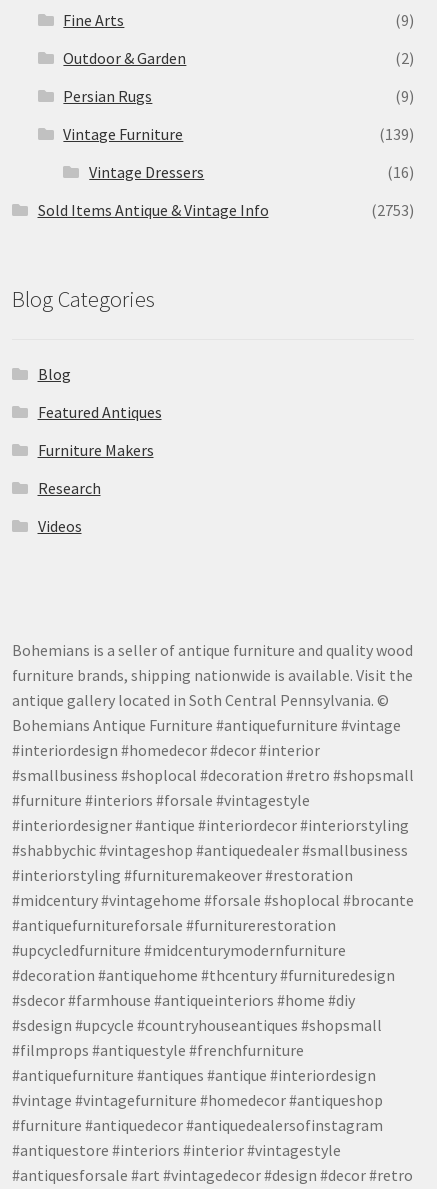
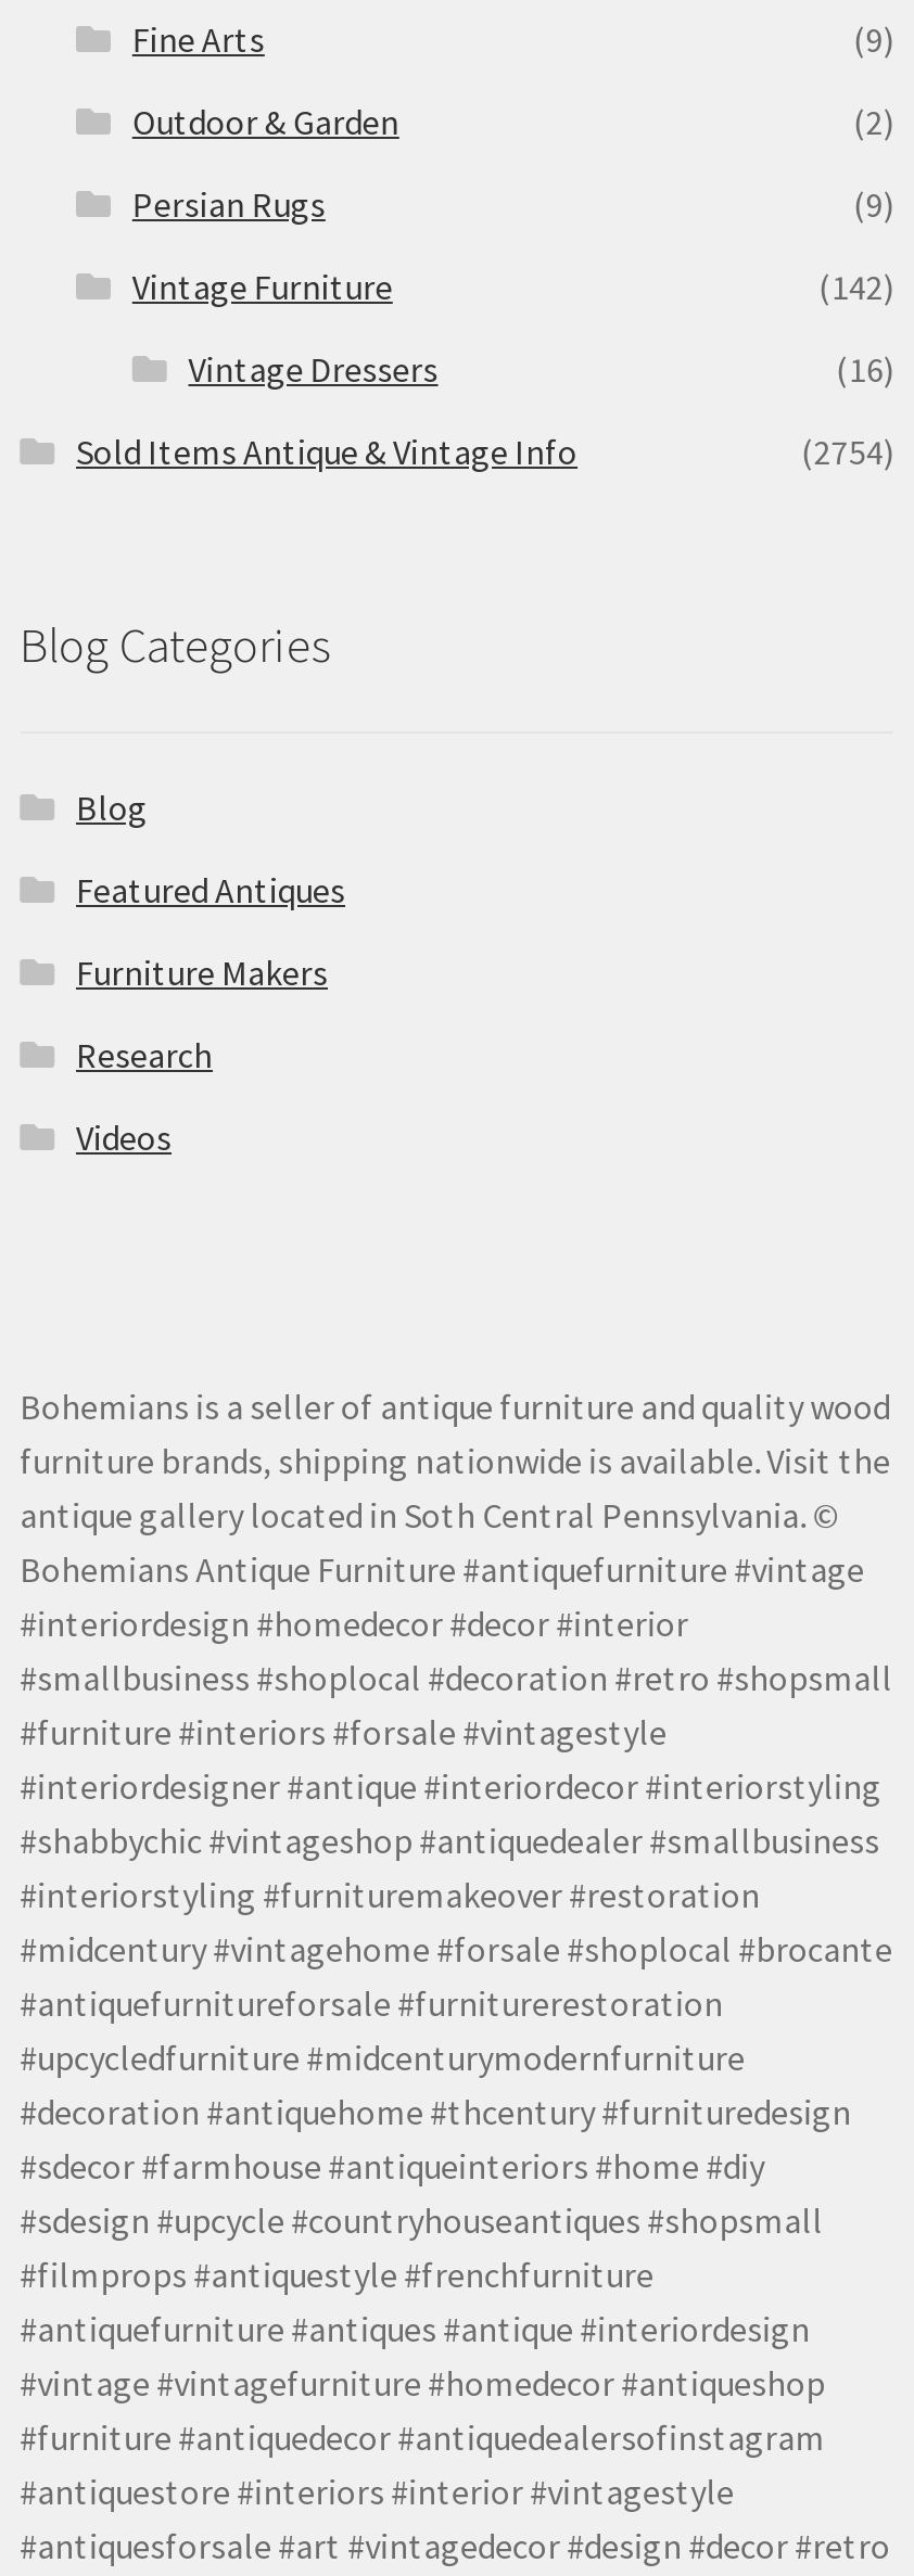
- (139)
+ (142)

- (2753)
+ (2754)
